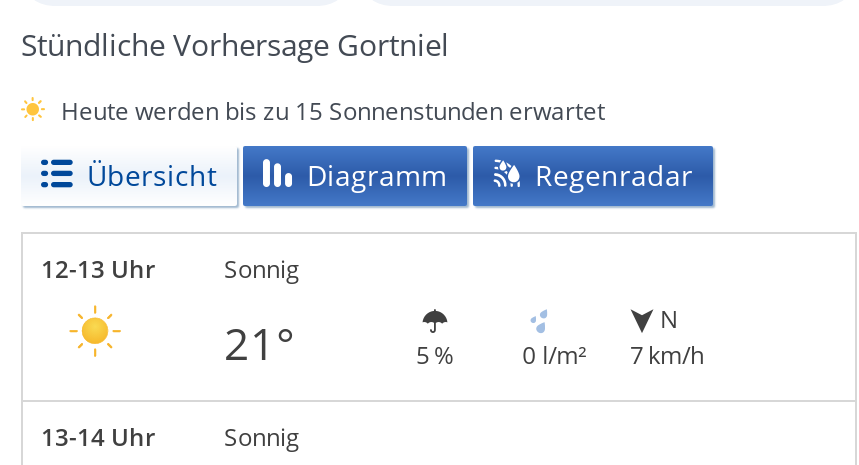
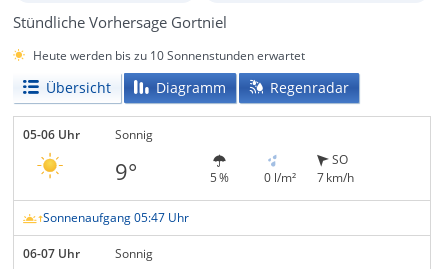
- Heute werden bis zu 15 Sonnenstunden erwartet
+ Heute werden bis zu 10 Sonnenstunden erwartet

- 12-13 Uhr
+ 05-06 Uhr

- 21°
+ 9°

- N
+ SO

- 13-14 Uhr
+ Sonnenaufgang 05:47 Uhr
+ 06-07 Uhr
